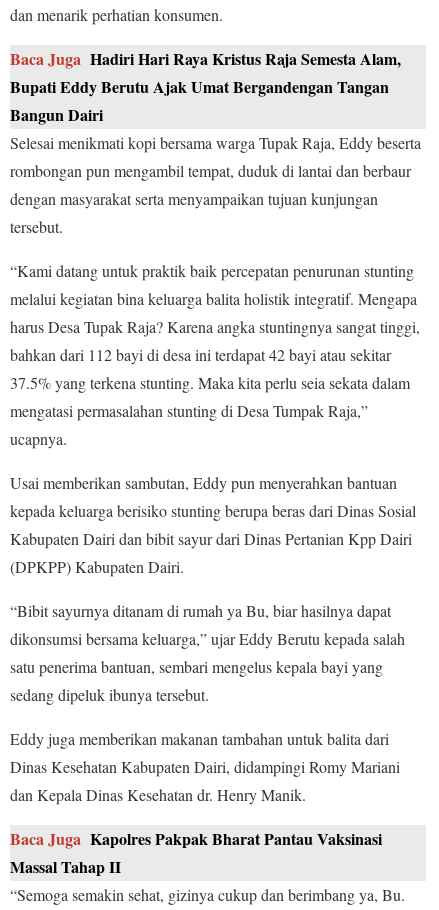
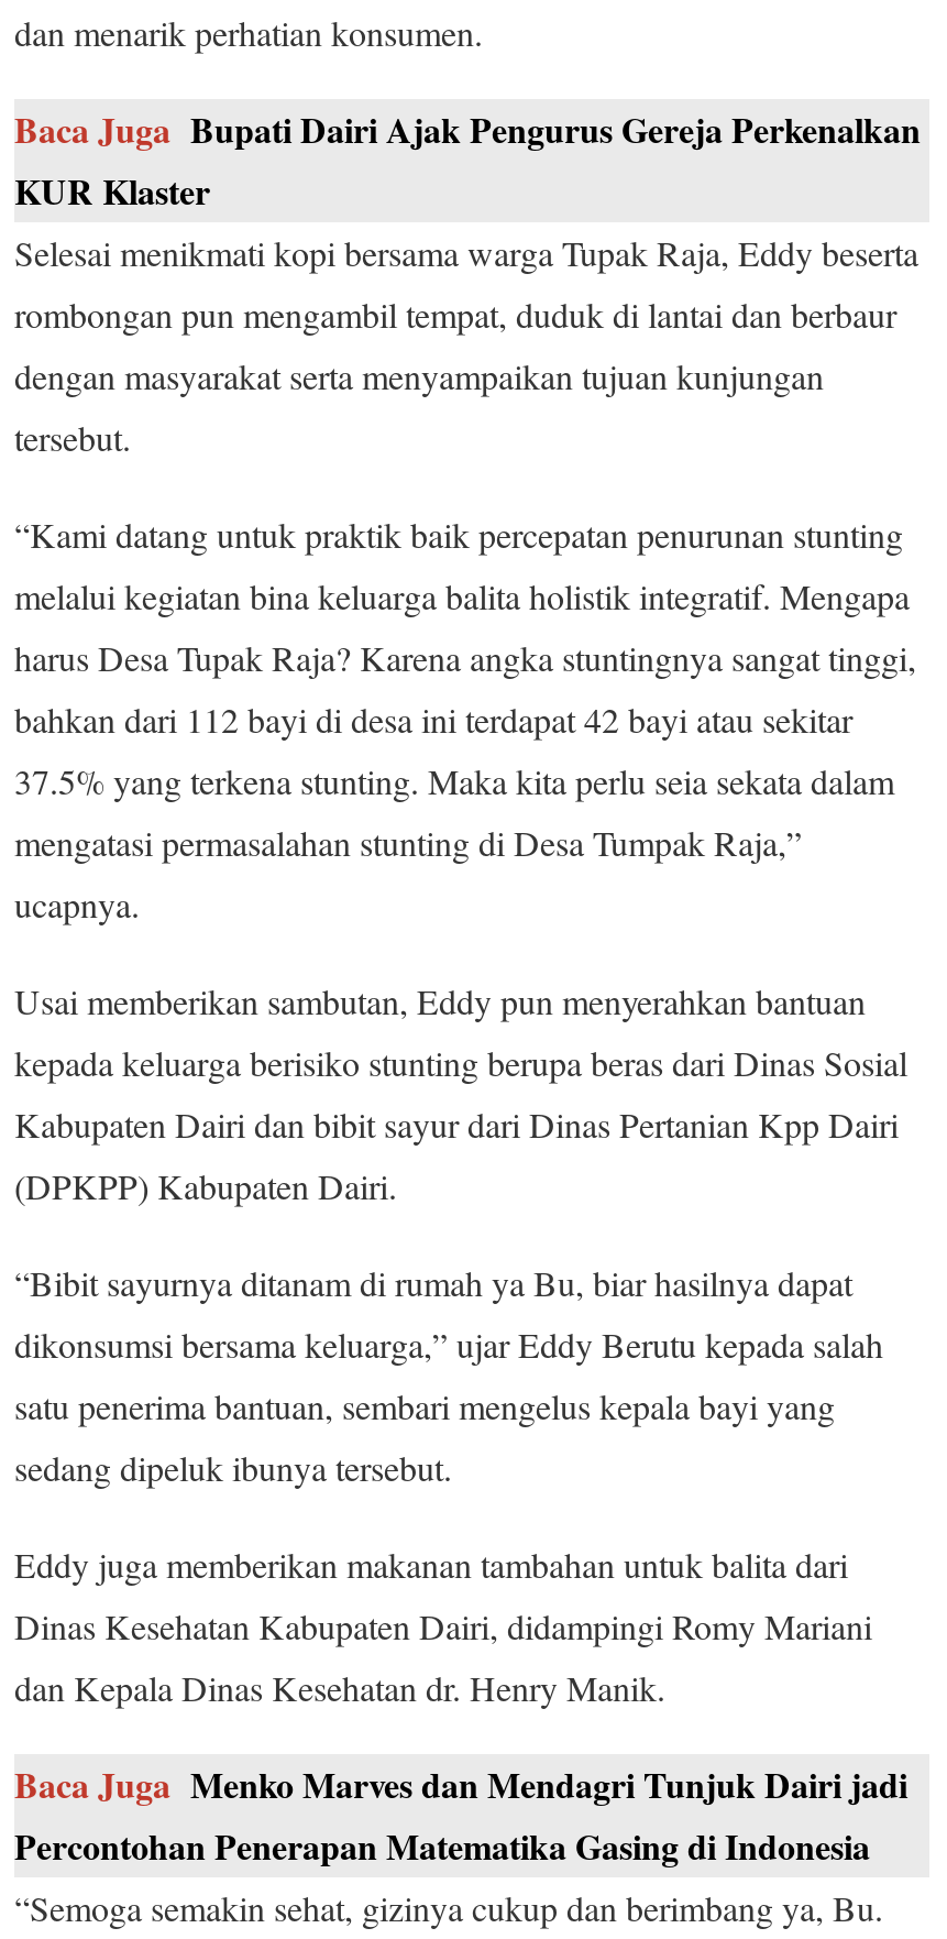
- Baca Juga Hadiri Hari Raya Kristus Raja Semesta Alam,
- Bupati Eddy Berutu Ajak Umat Bergandengan Tangan
- Bangun Dairi
+ Baca Juga Bupati Dairi Ajak Pengurus Gereja Perkenalkan
+ KUR Klaster

- Baca Juga Kapolres Pakpak Bharat Pantau Vaksinasi
- Massal Tahap II
+ Baca Juga Menko Marves dan Mendagri Tunjuk Dairi jadi
+ Percontohan Penerapan Matematika Gasing di Indonesia
